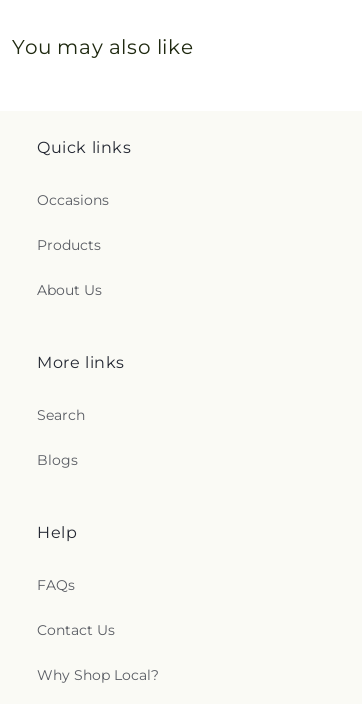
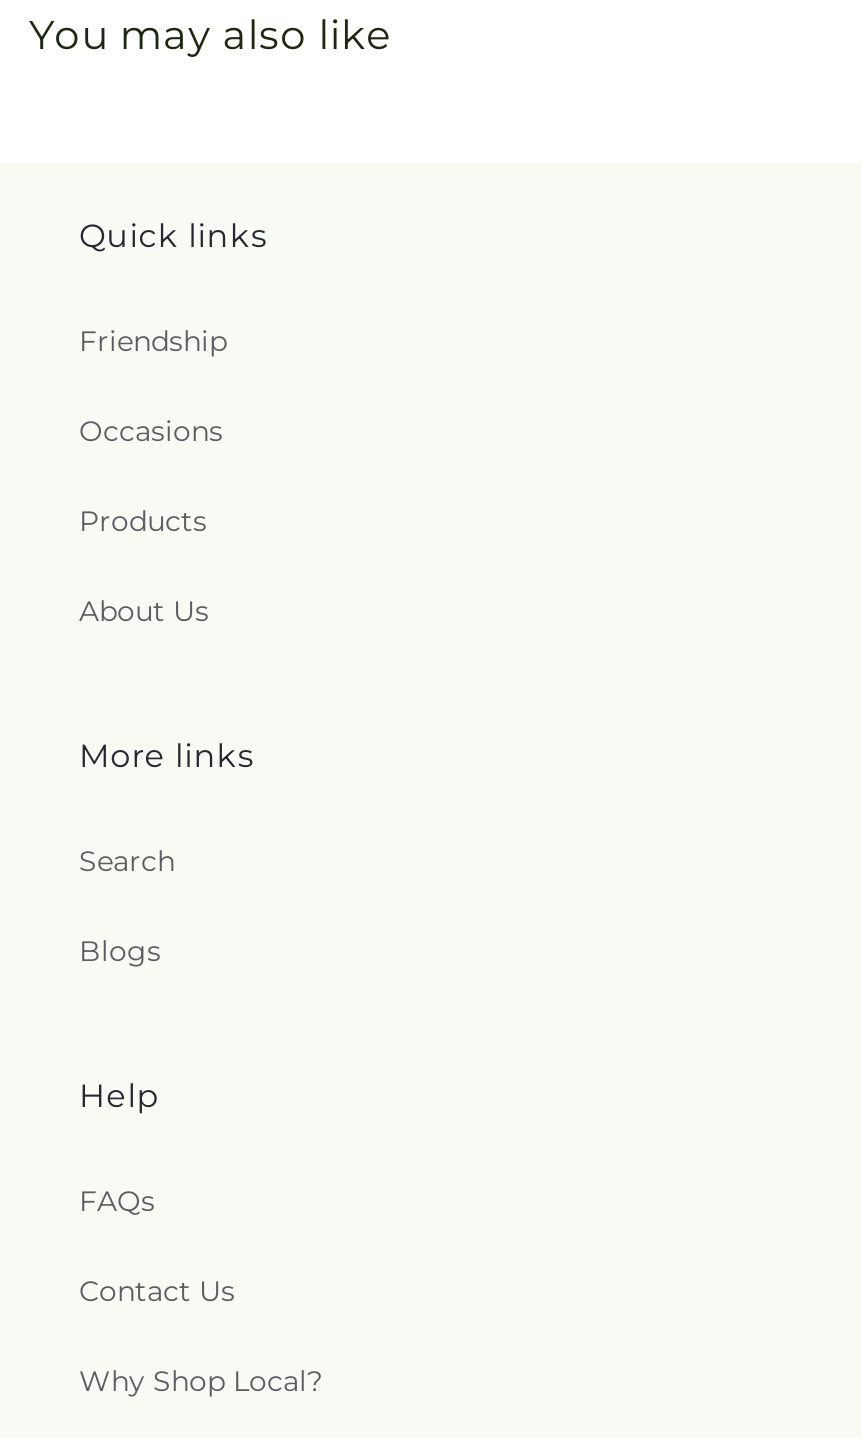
+ Friendship
